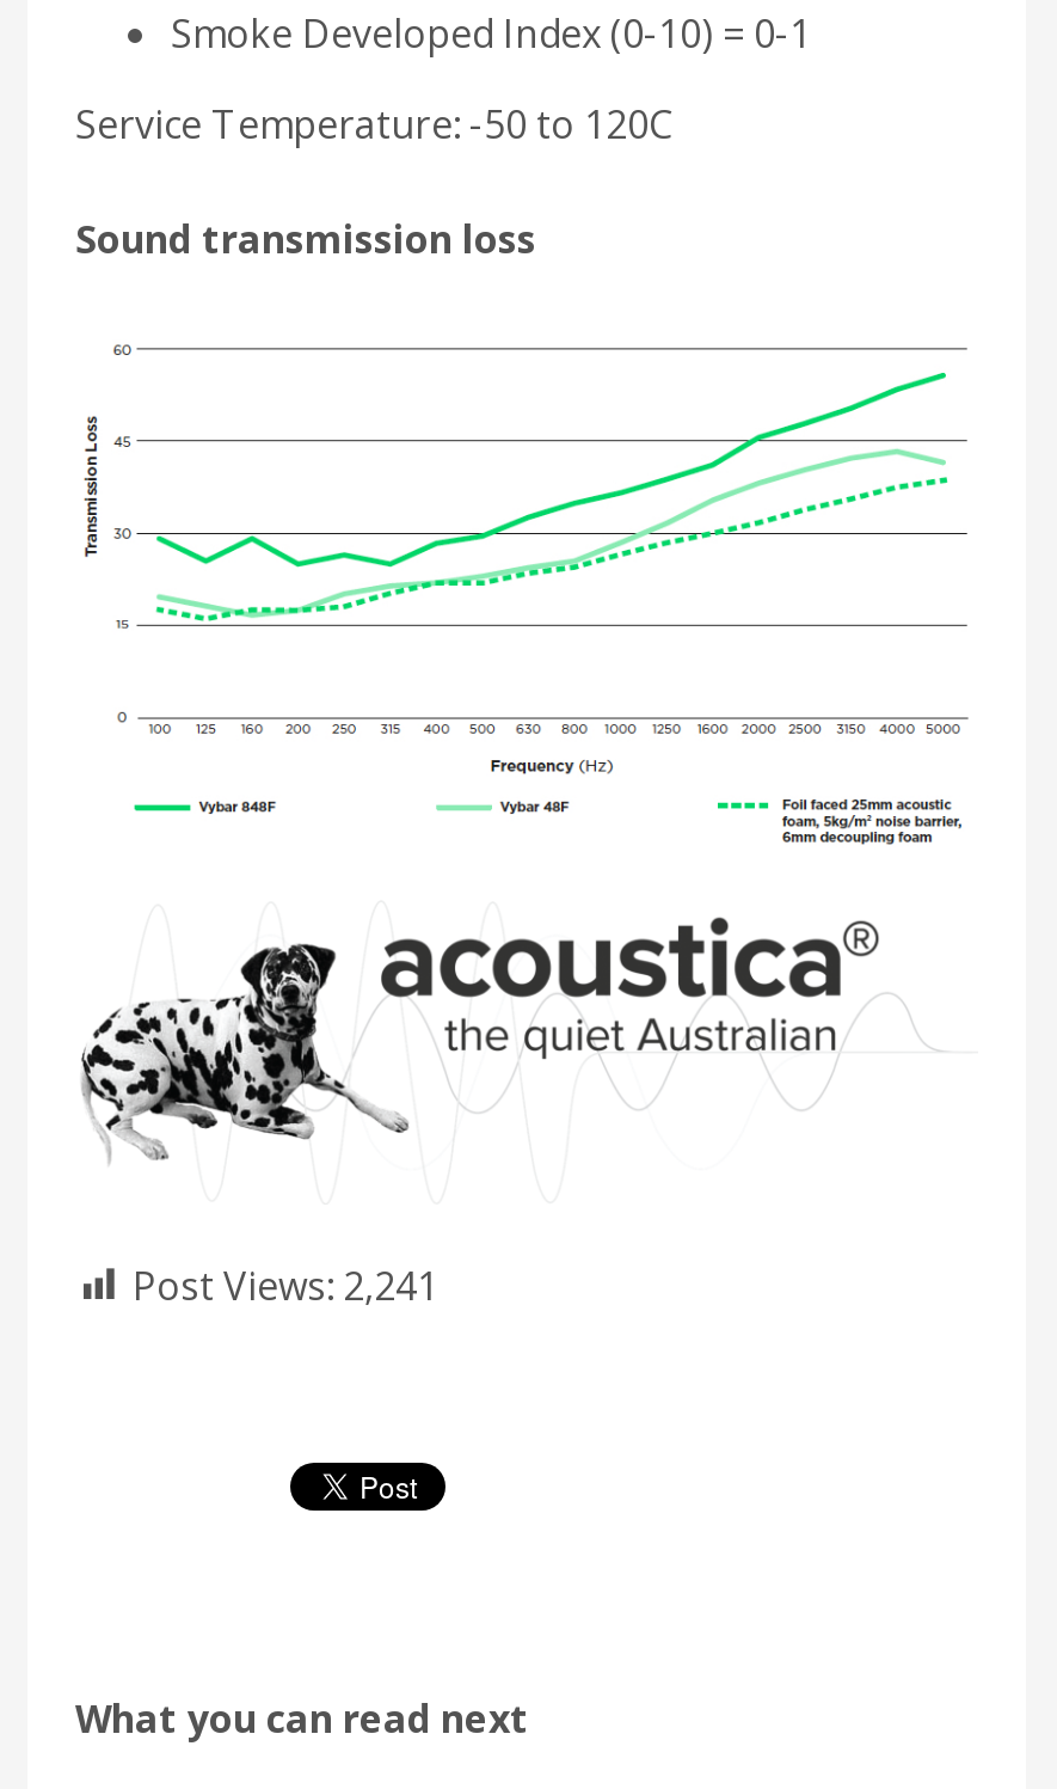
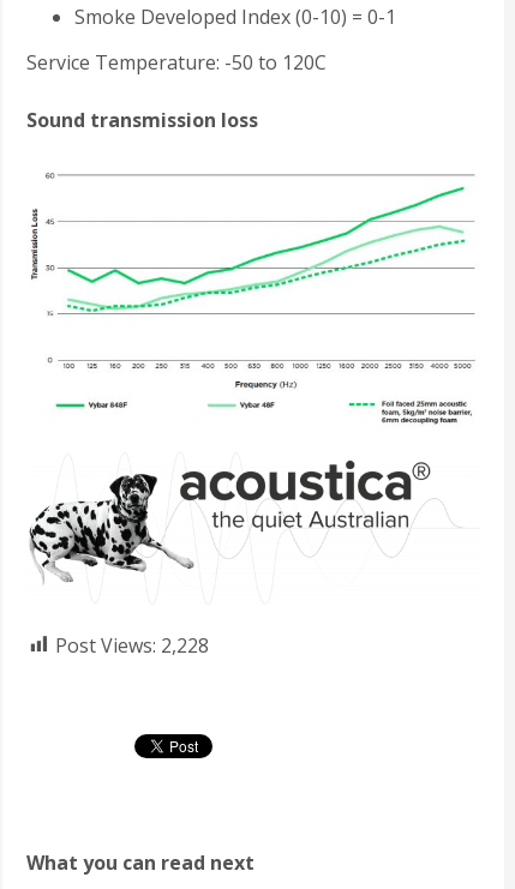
- Post Views: 2,241
+ Post Views: 2,228
